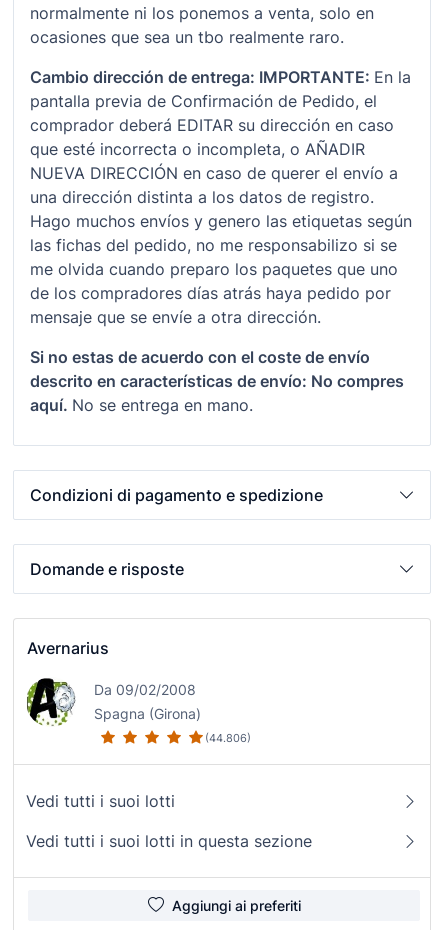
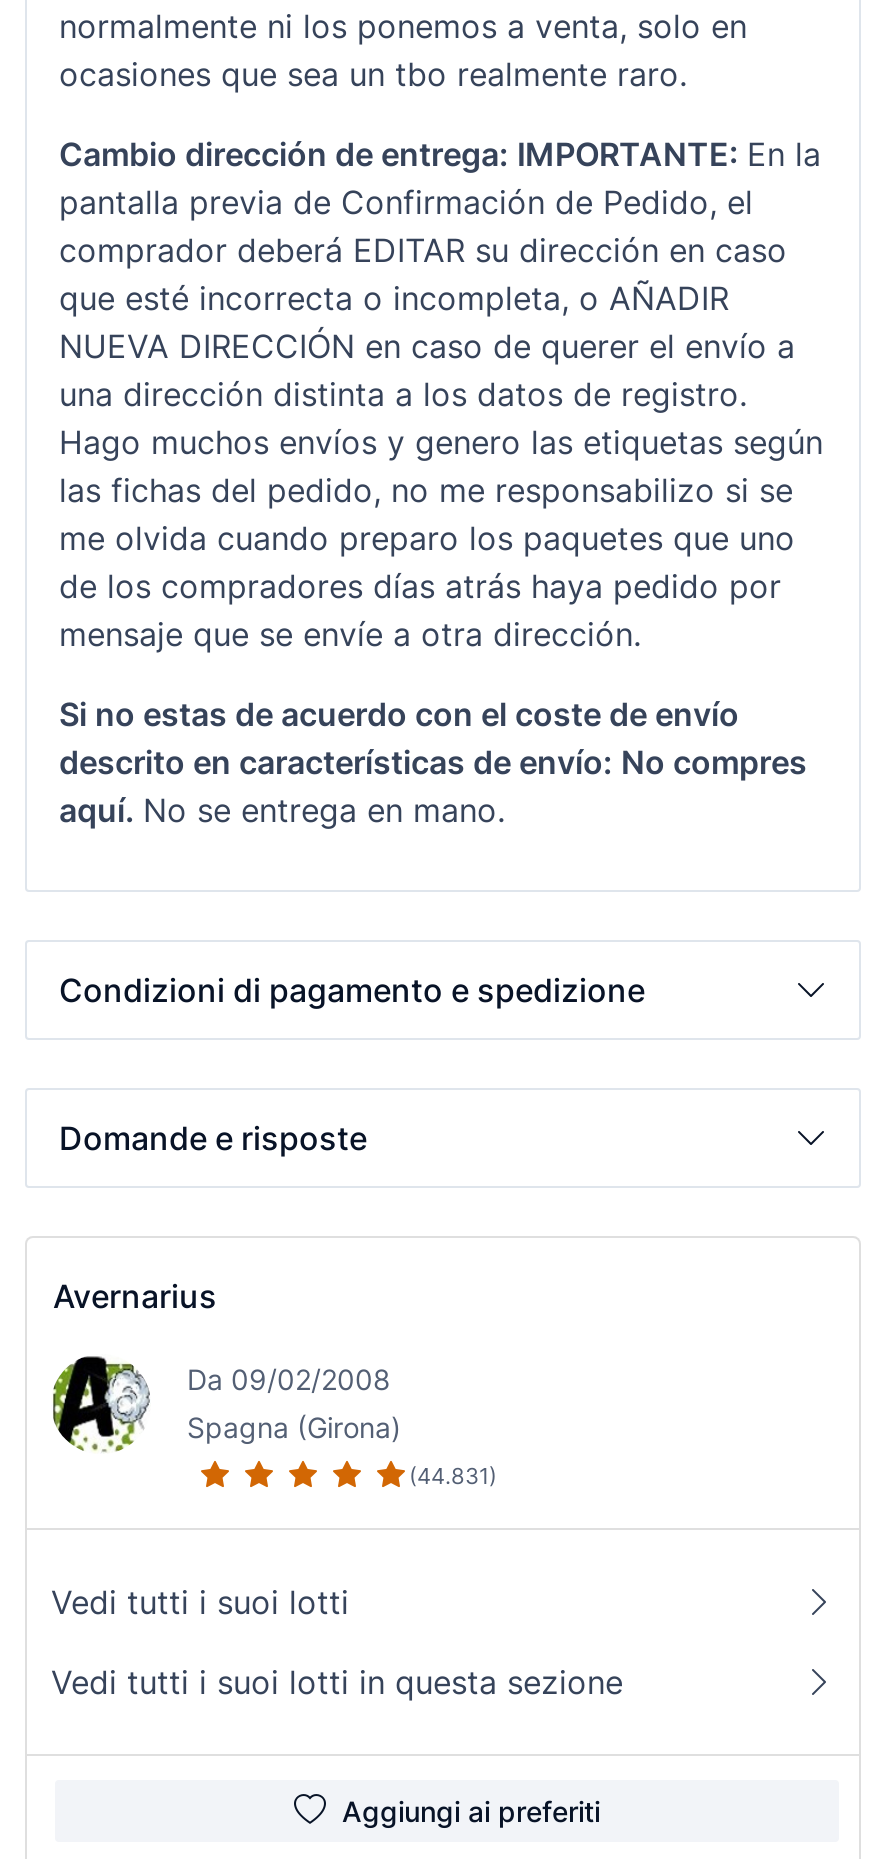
- (44.806)
+ (44.831)
